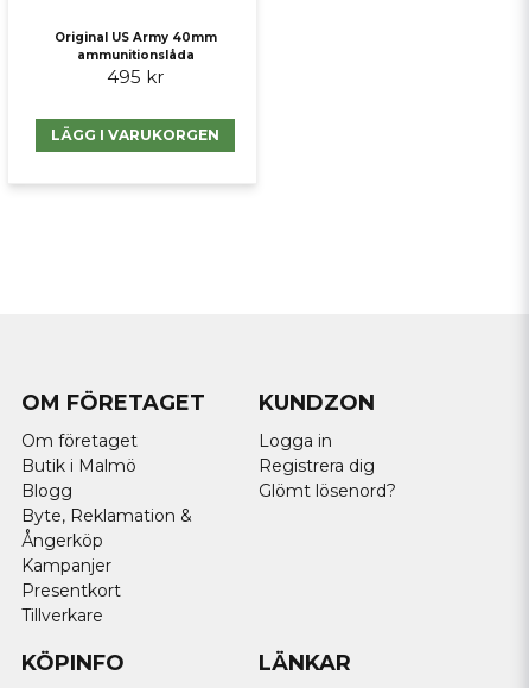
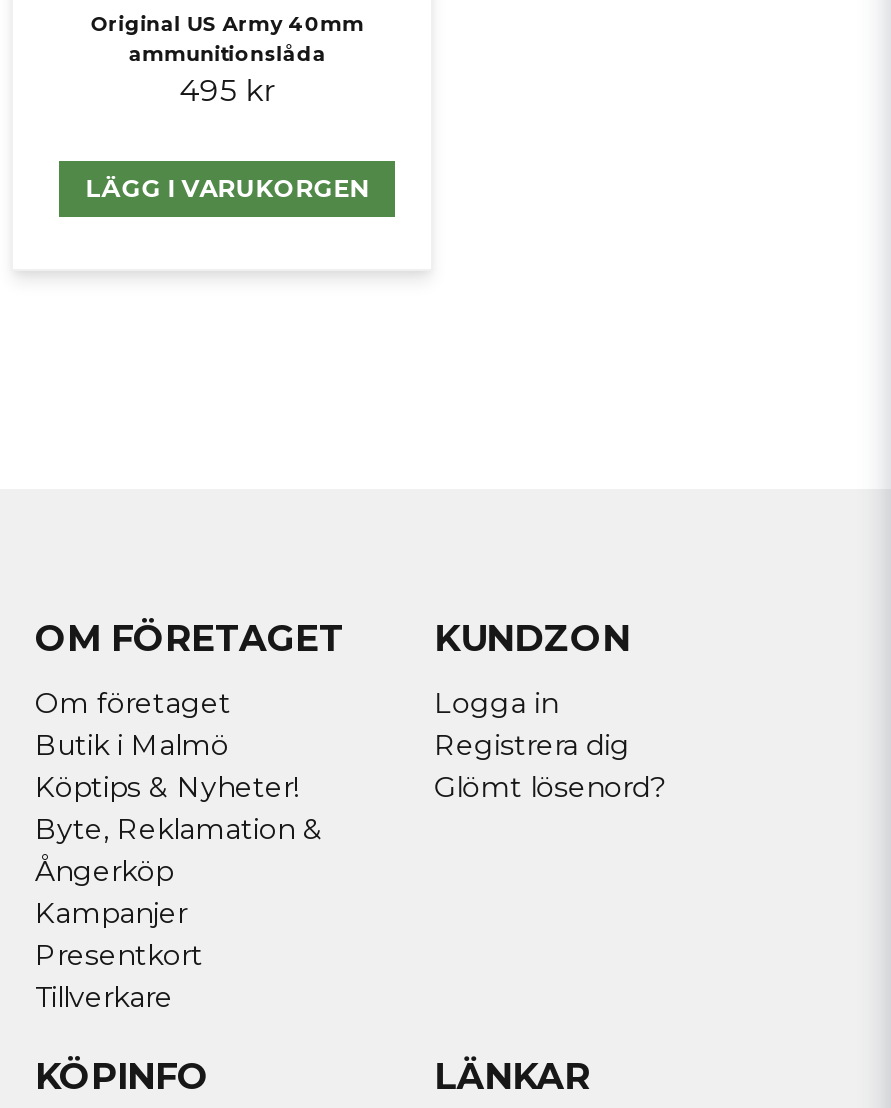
- Blogg
+ Köptips & Nyheter!
